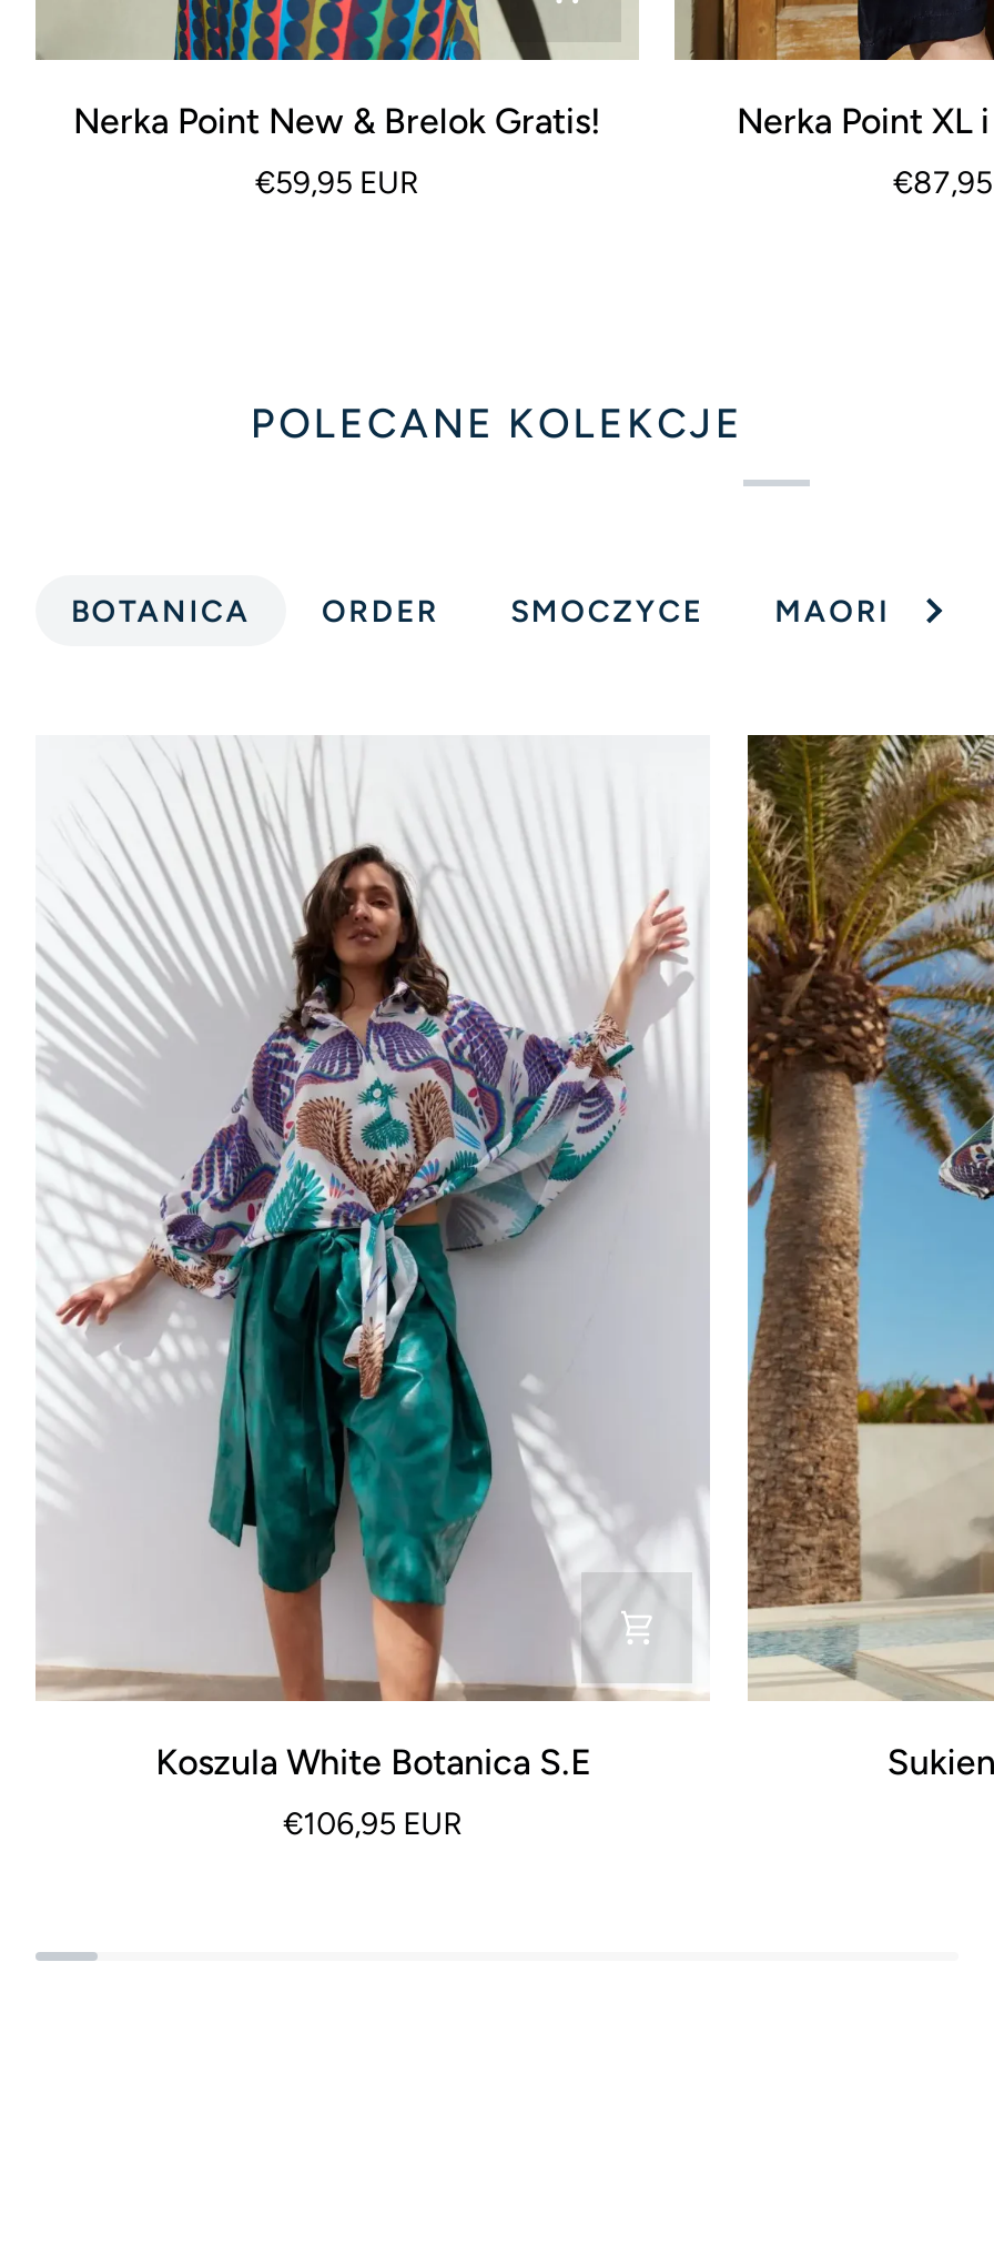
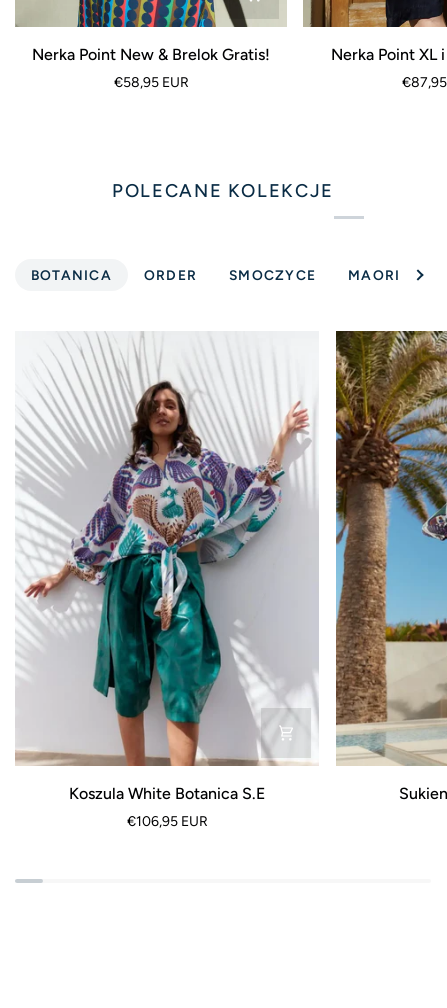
- €59,95 EUR
+ €58,95 EUR
